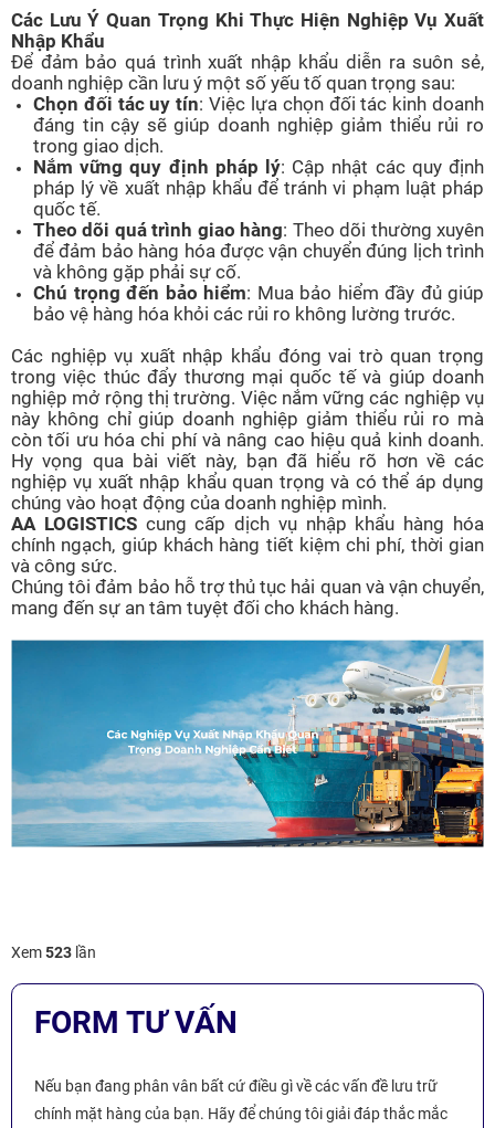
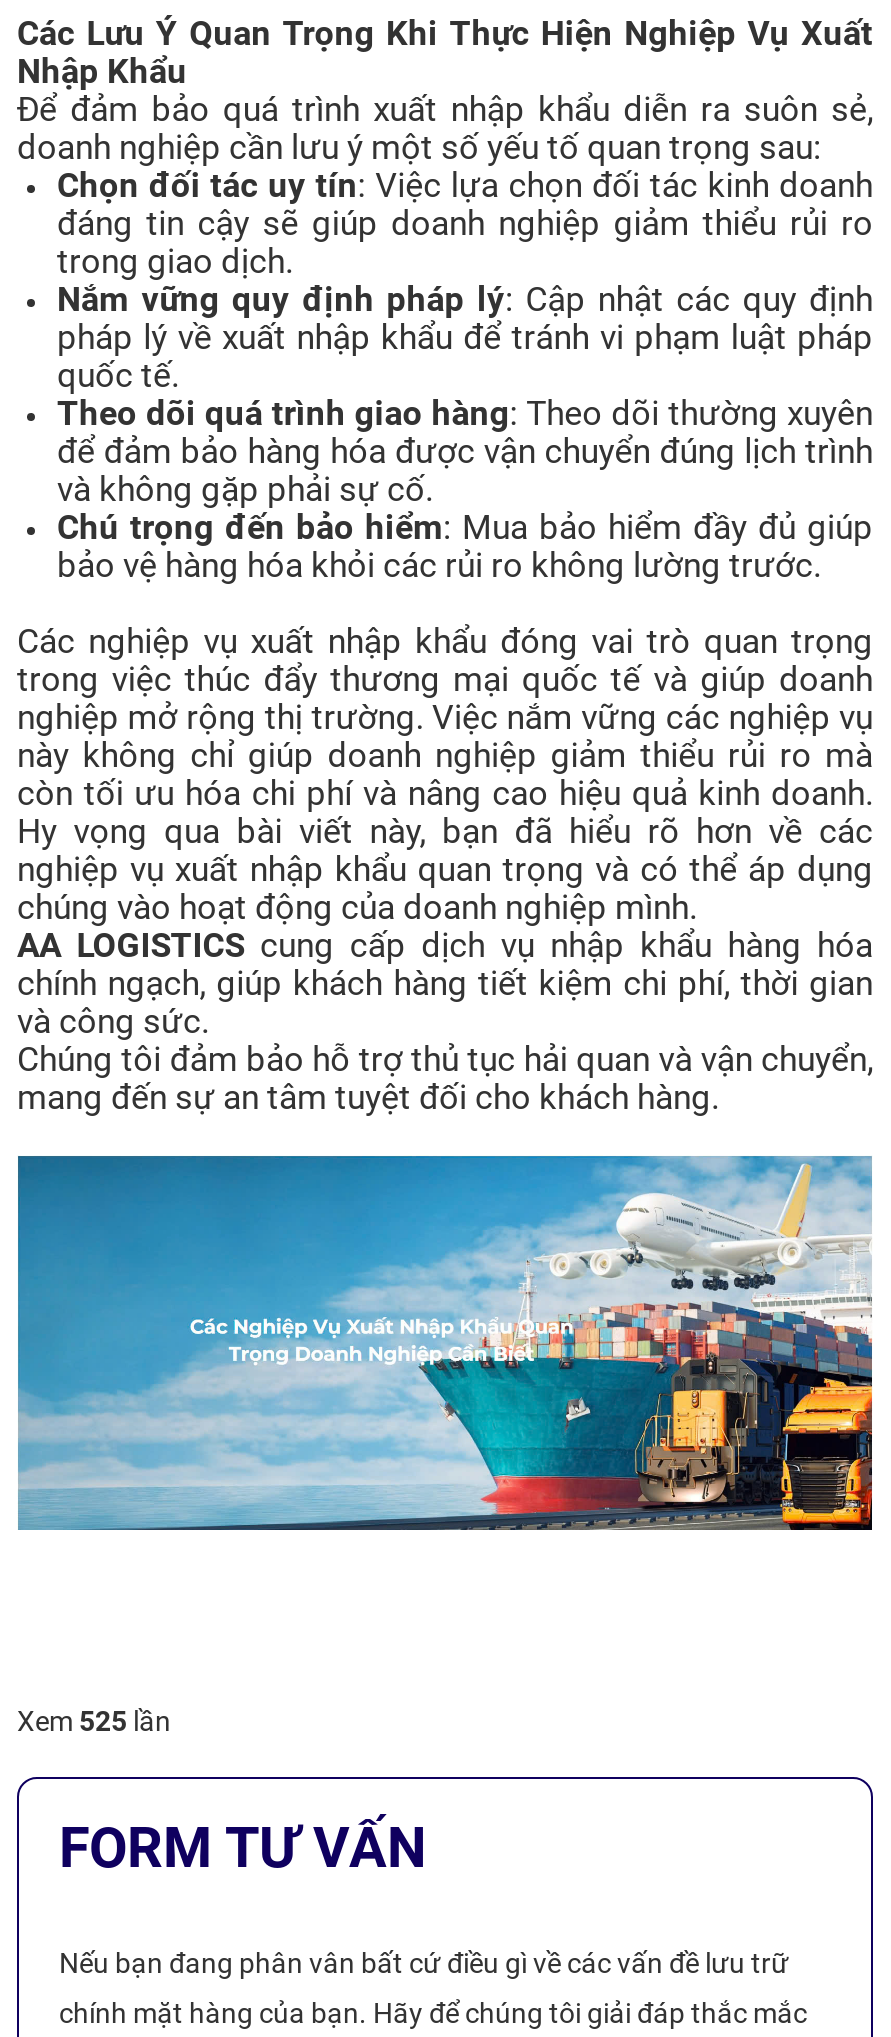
- Xem 523 lần
+ Xem 525 lần
